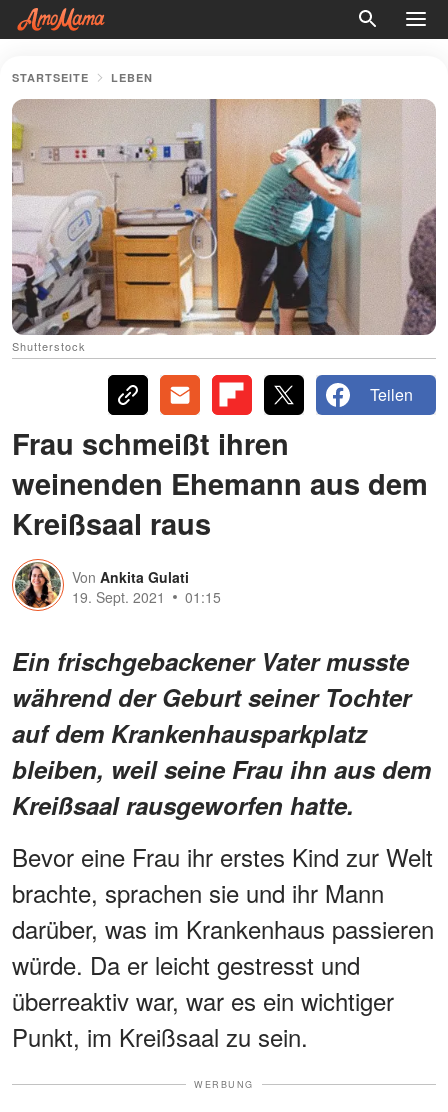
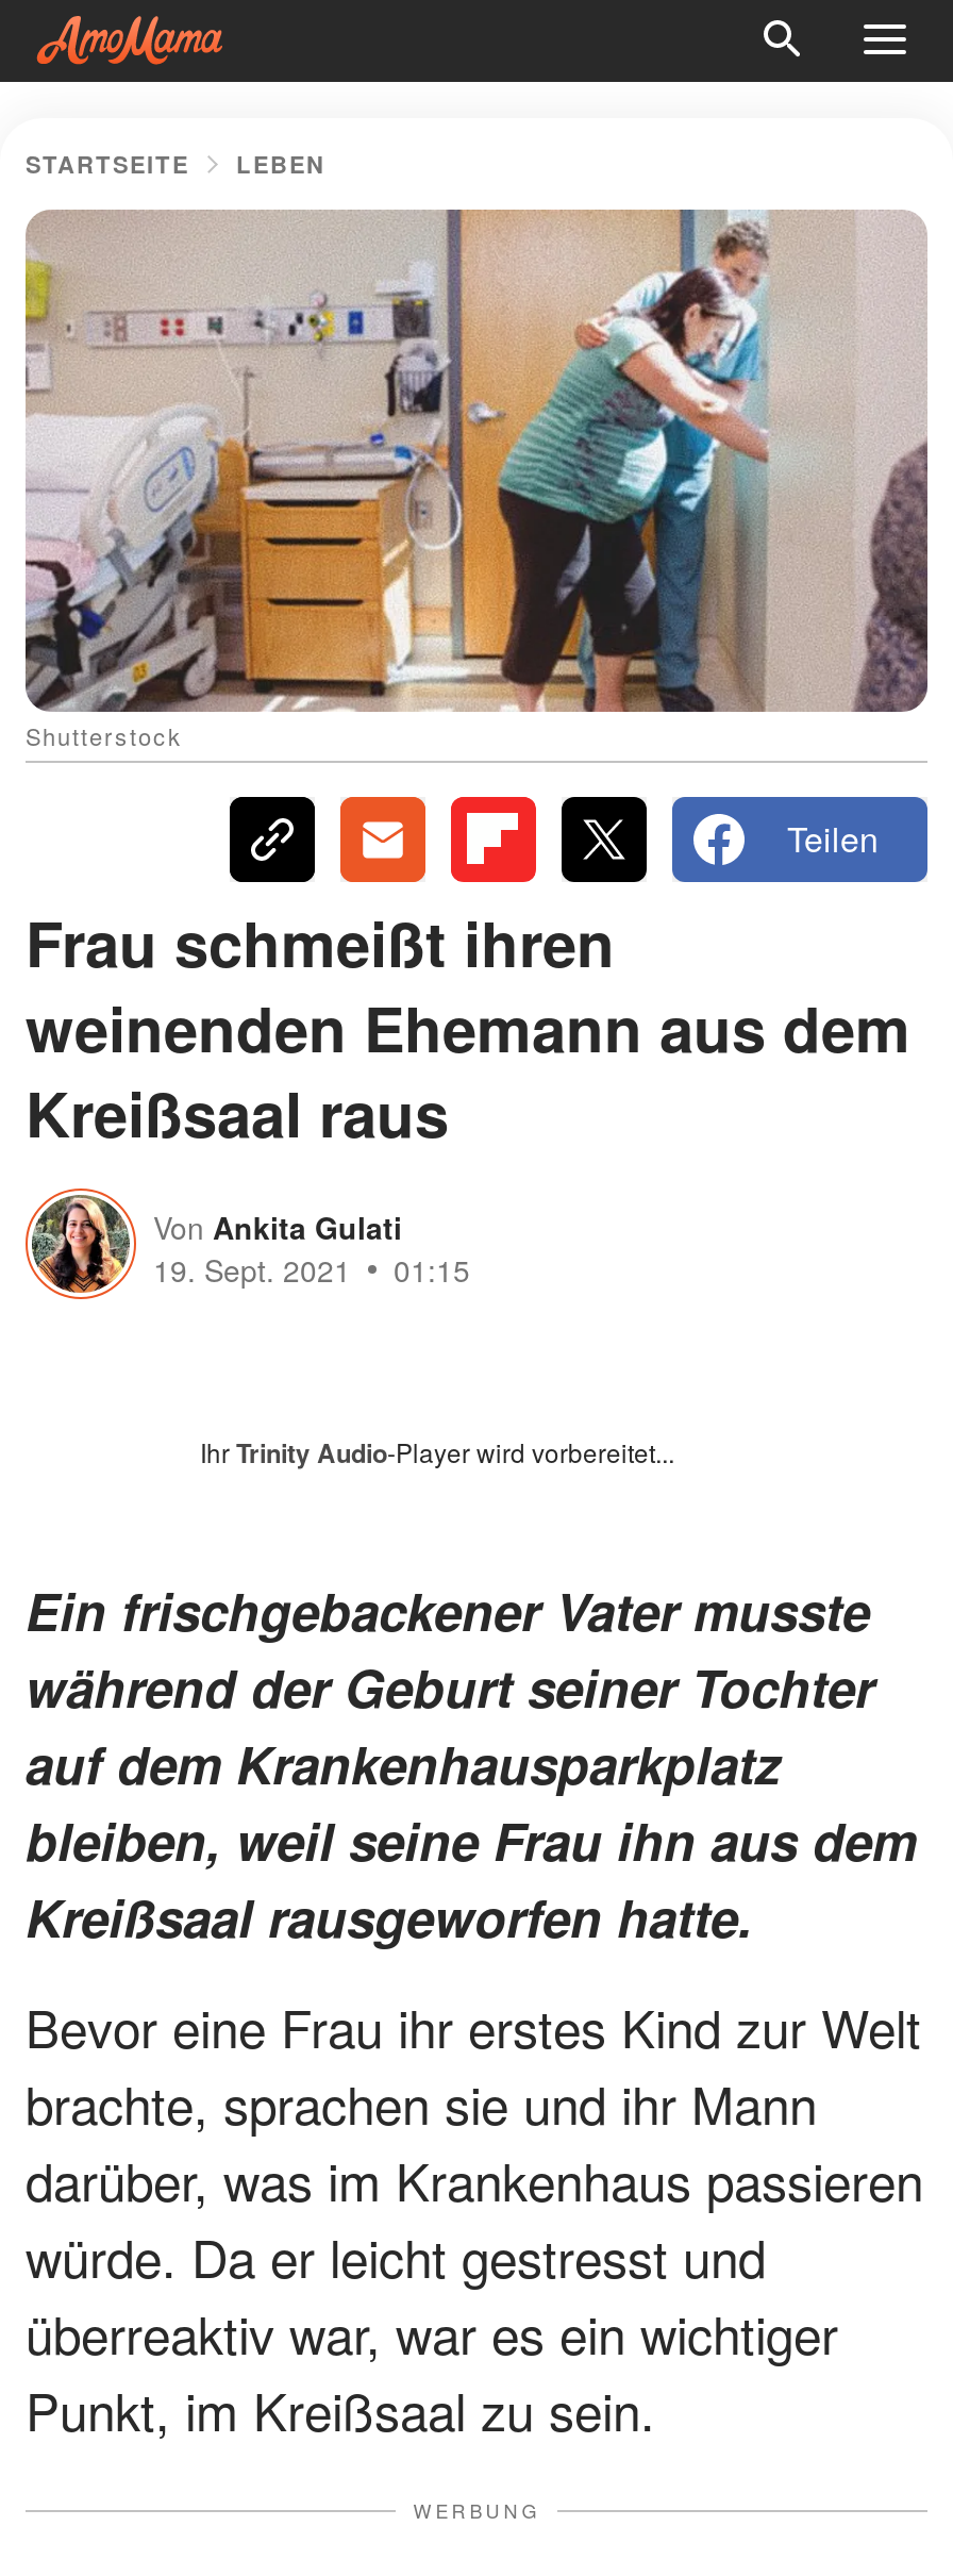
+ IhrTrinity Audio-Player wird vorbereitet...
